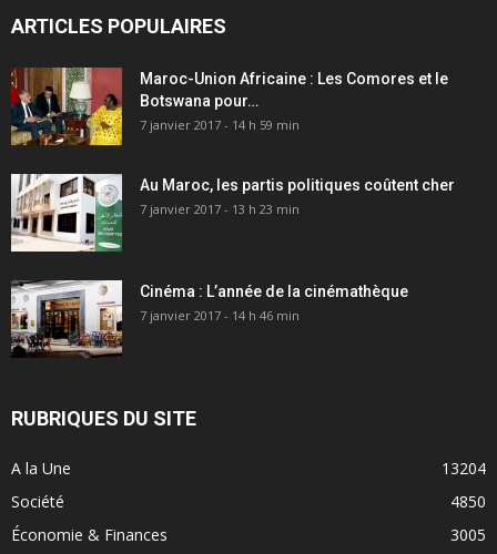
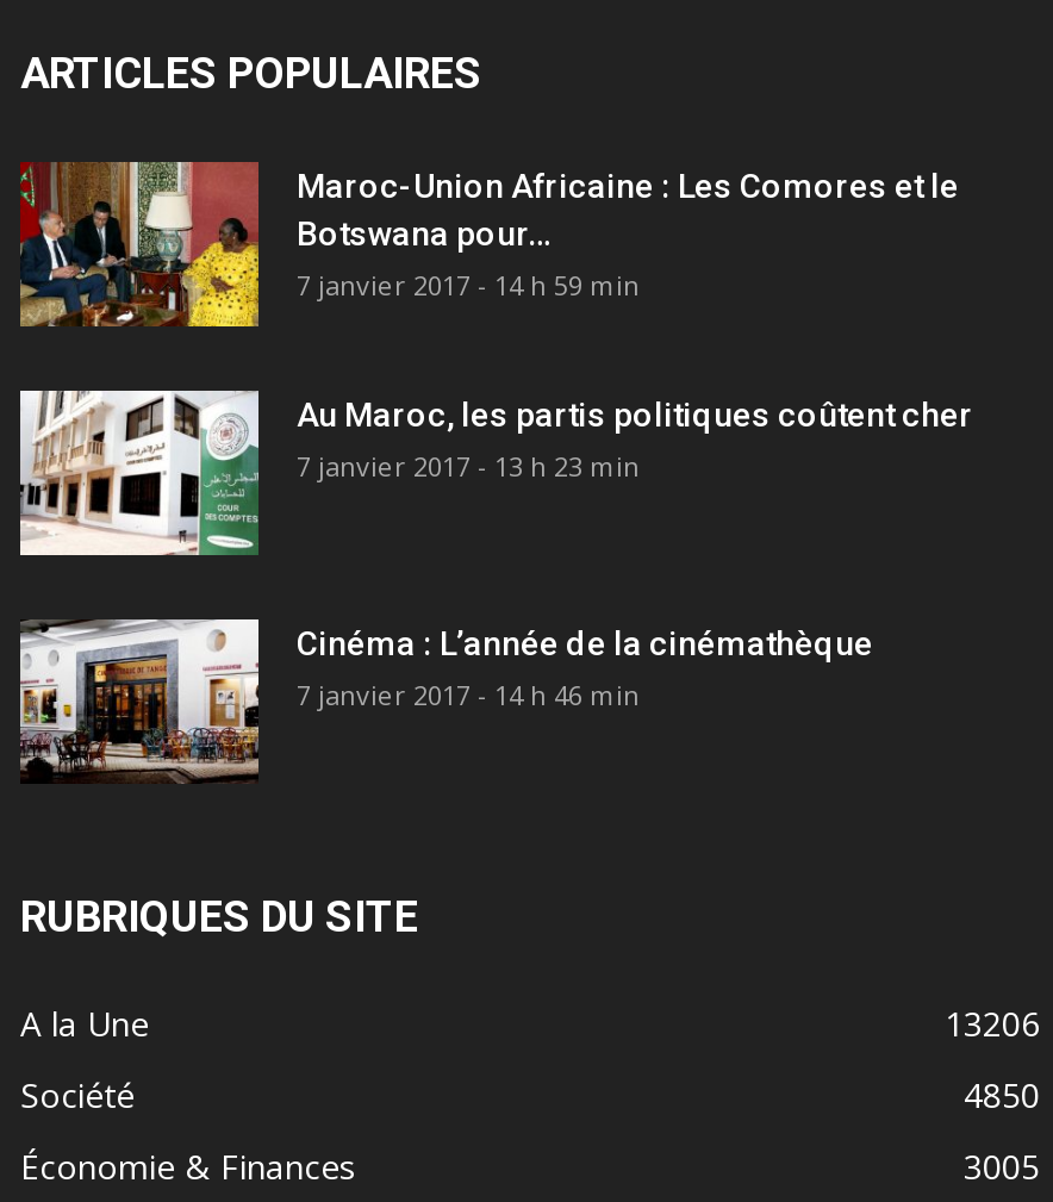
- 13204
+ 13206
